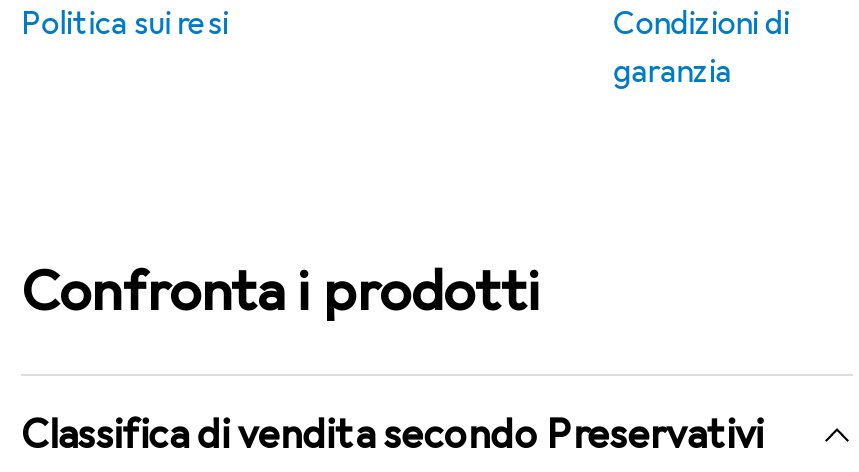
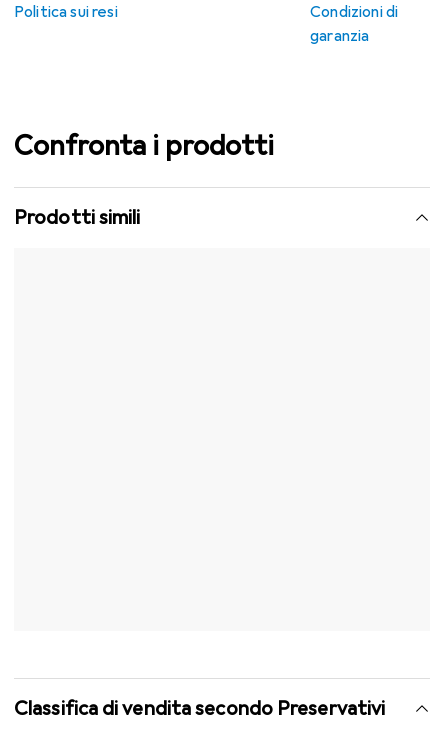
+ Prodotti simili
